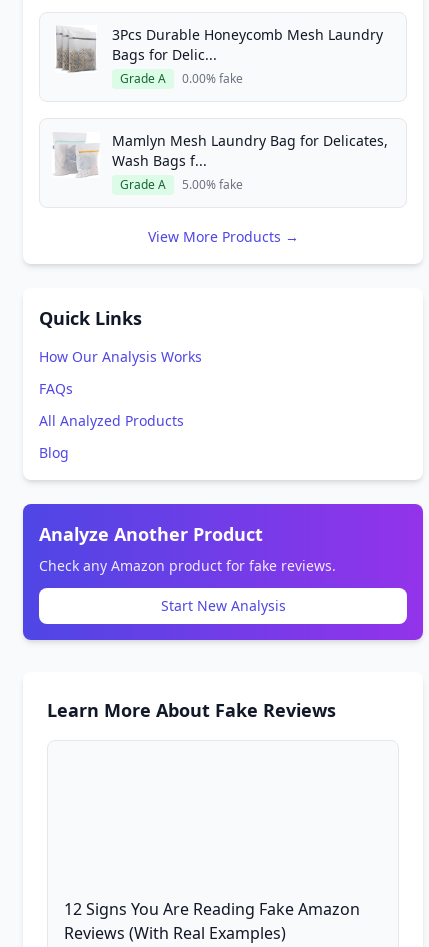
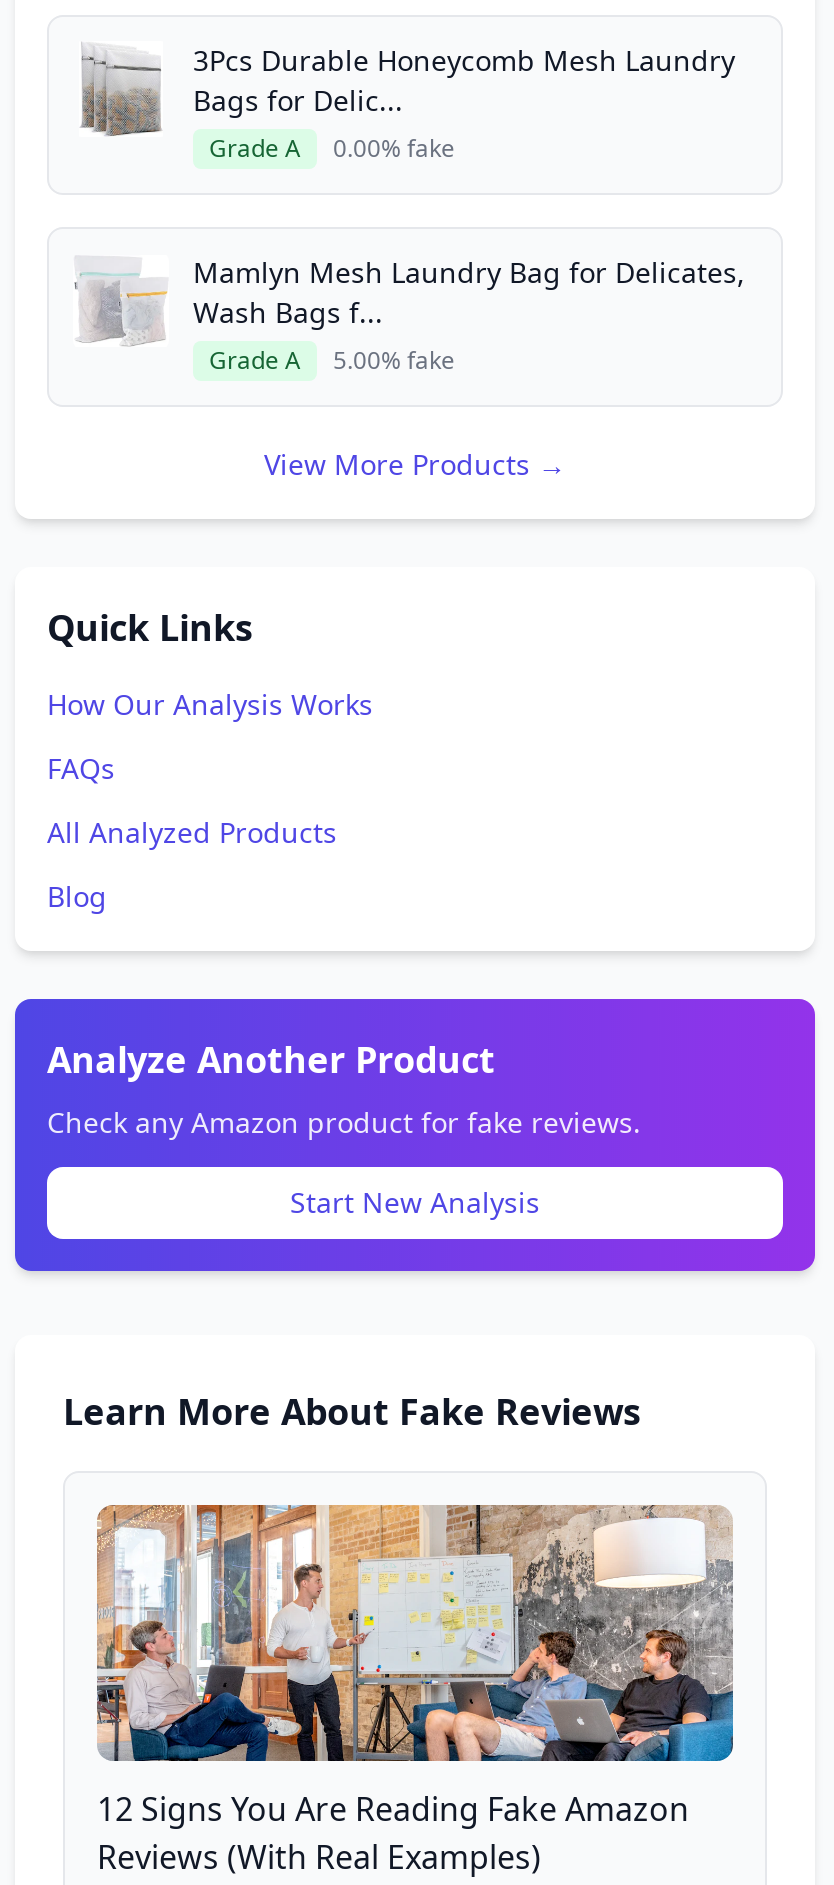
+ [image]
